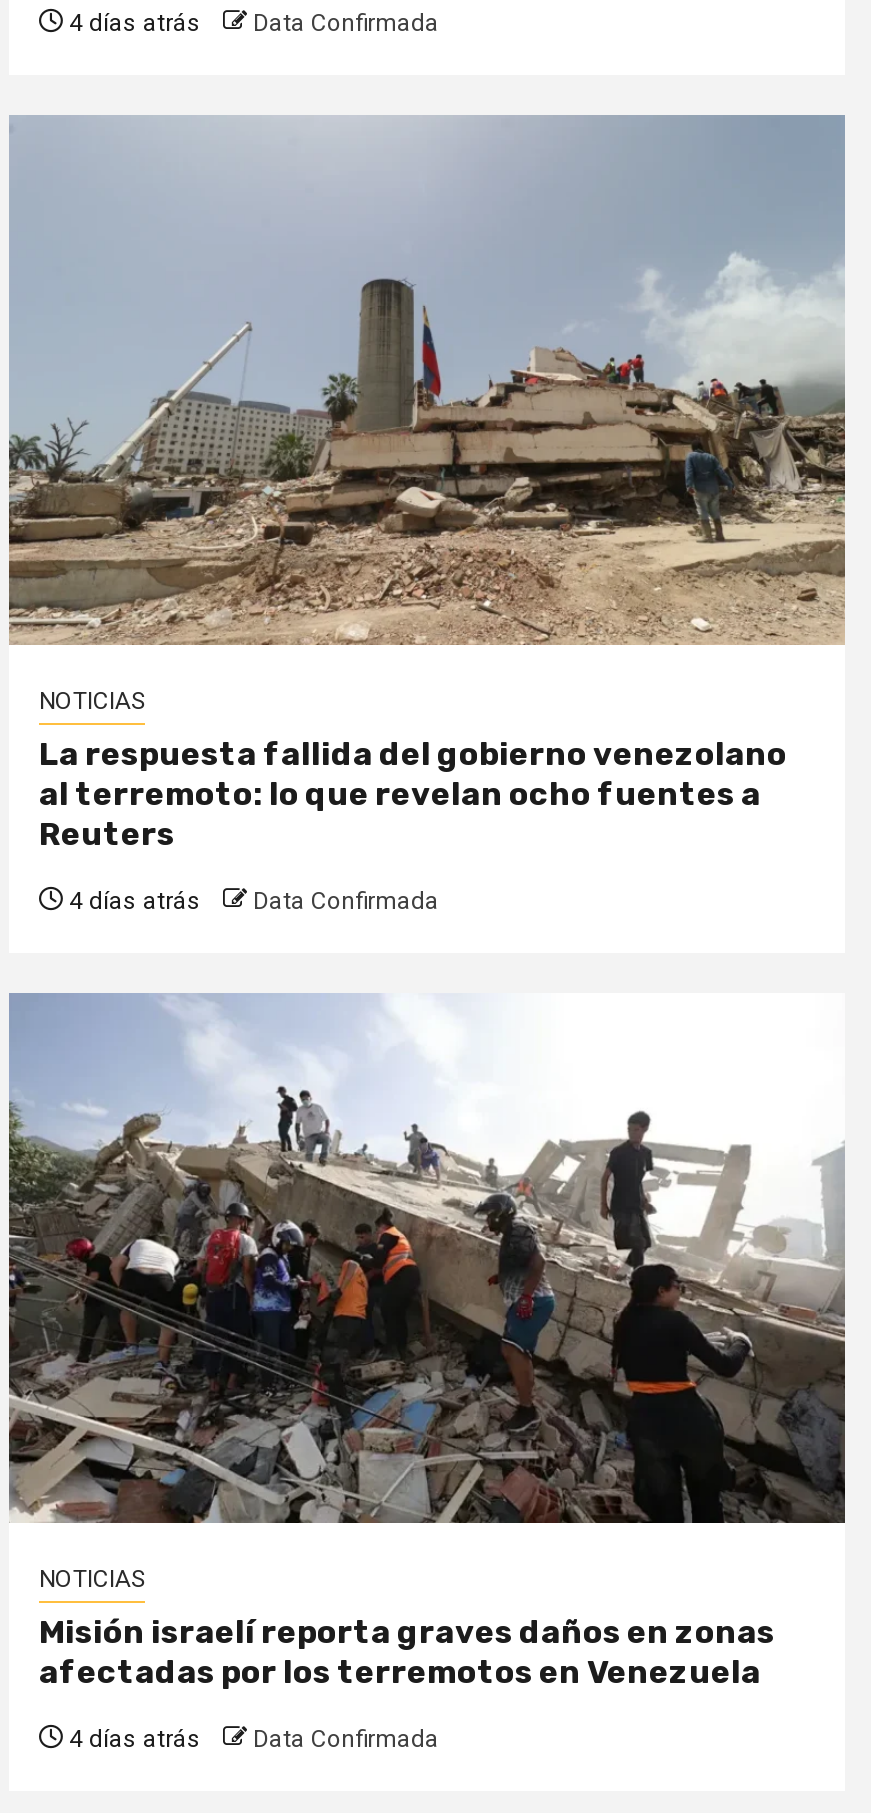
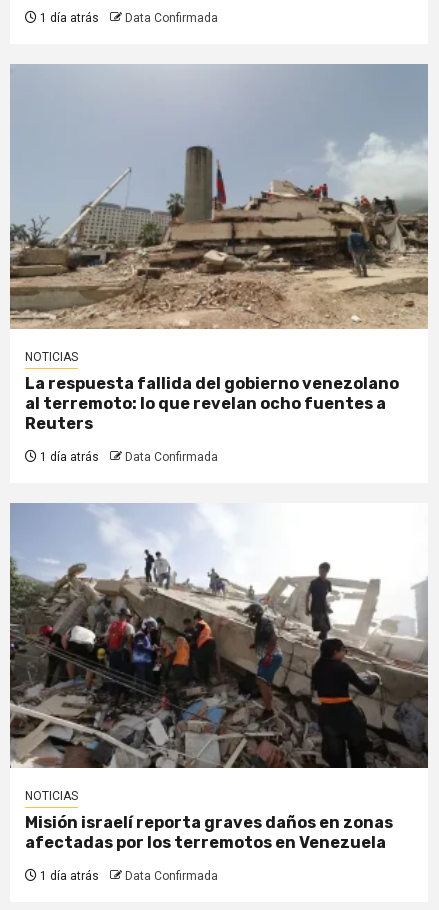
- 4 días atrás Data Confirmada
+ 1 día atrás Data Confirmada

- 4 días atrás Data Confirmada
+ 1 día atrás Data Confirmada

- 4 días atrás Data Confirmada
+ 1 día atrás Data Confirmada
